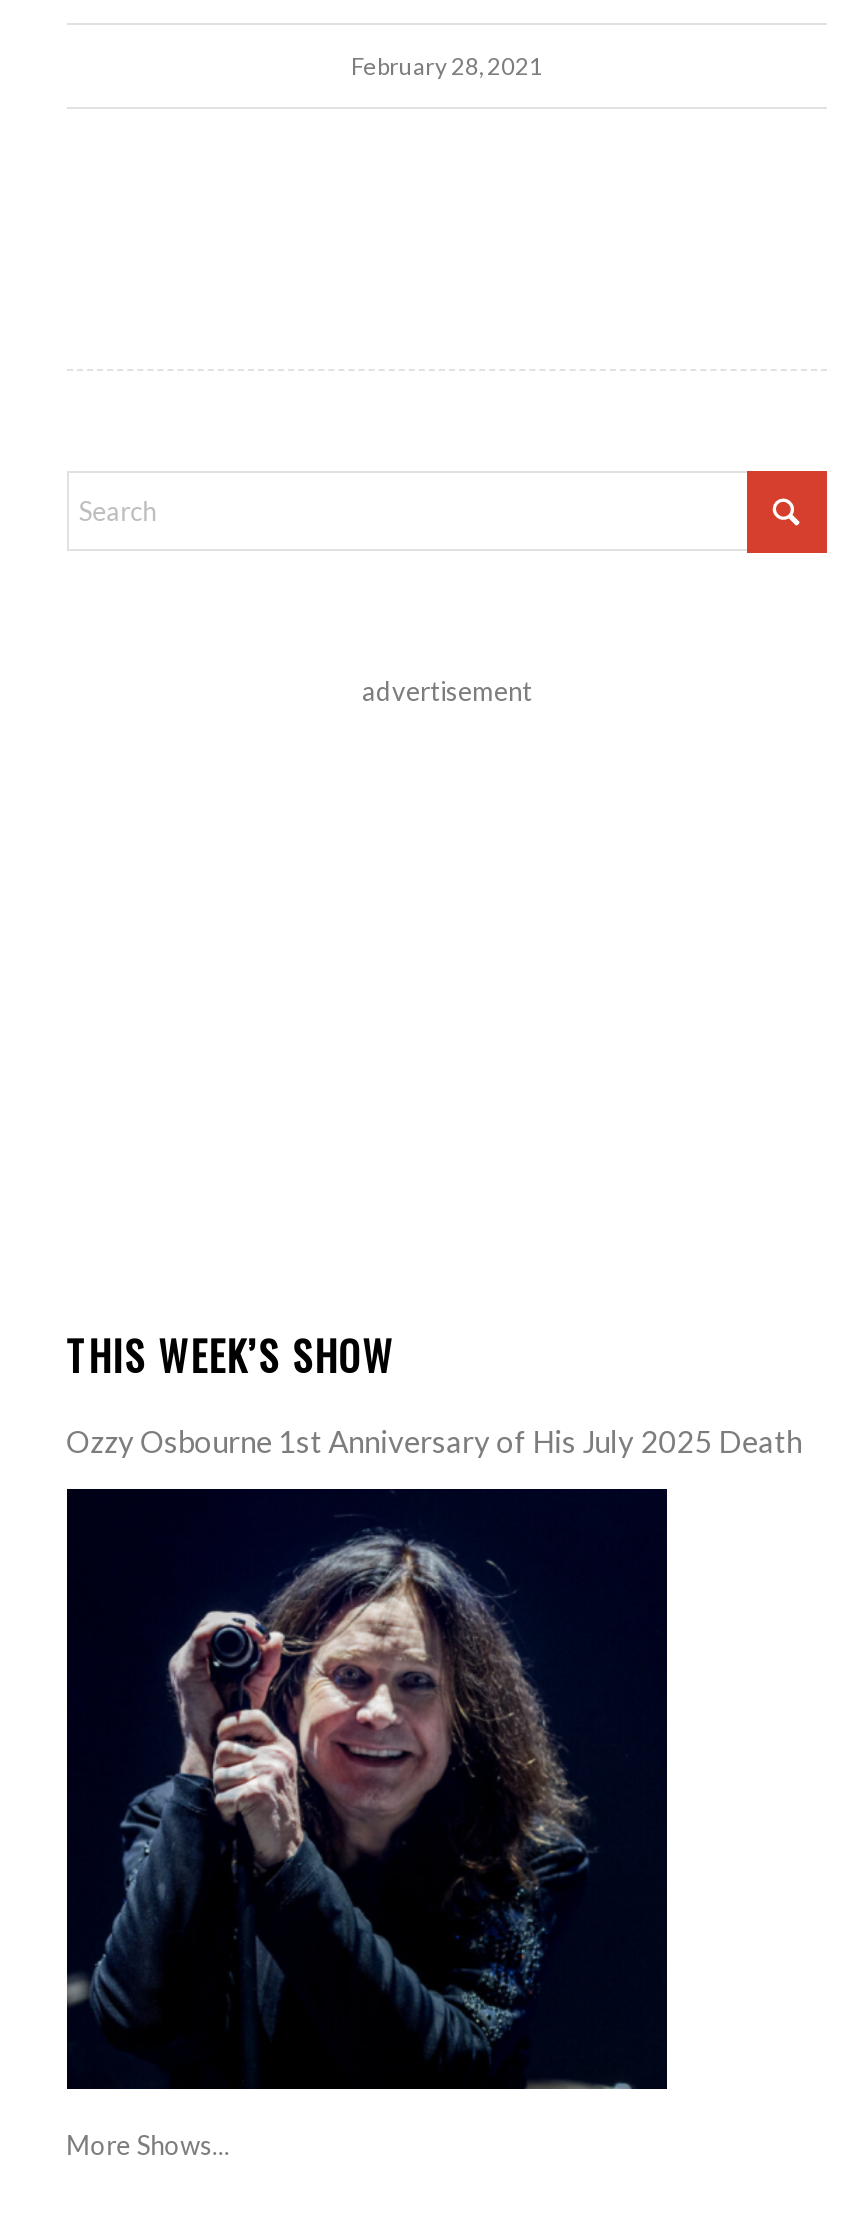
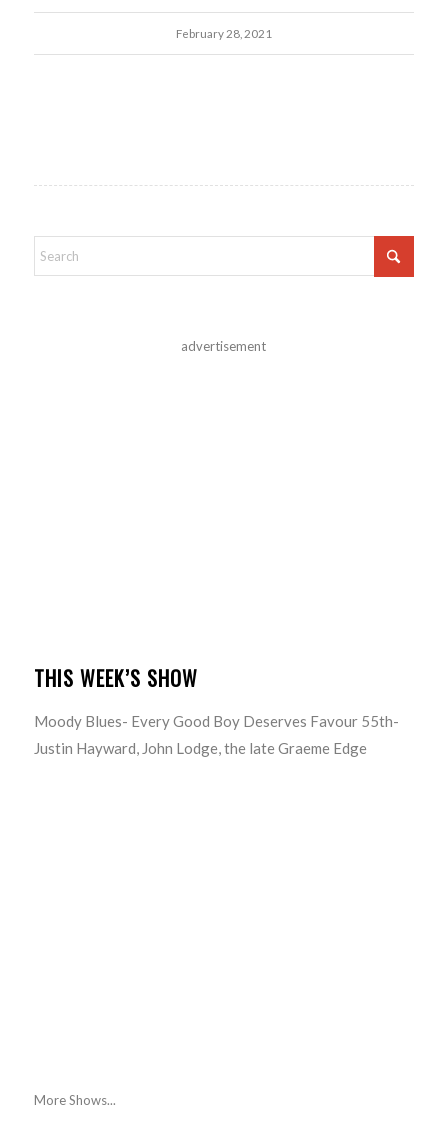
- Ozzy Osbourne 1st Anniversary of His July 2025 Death
+ Moody Blues- Every Good Boy Deserves Favour 55th-
+ Justin Hayward, John Lodge, the late Graeme Edge

- [image]
